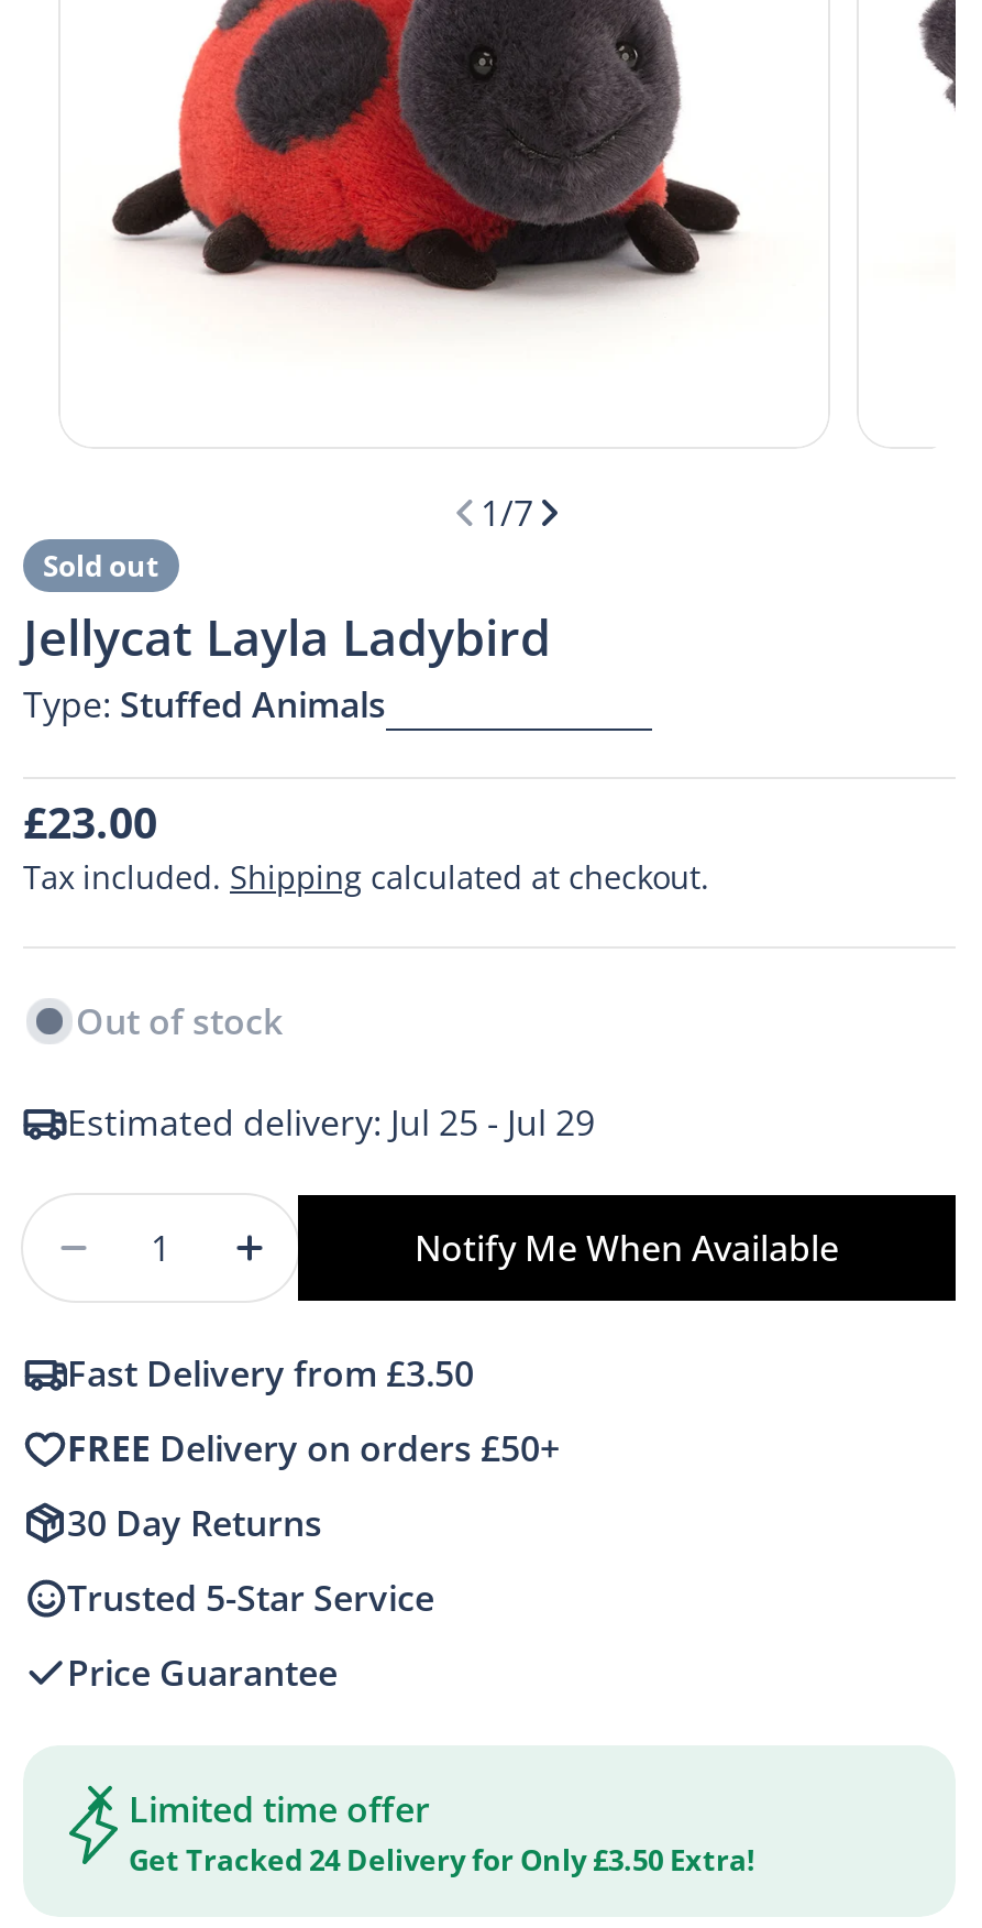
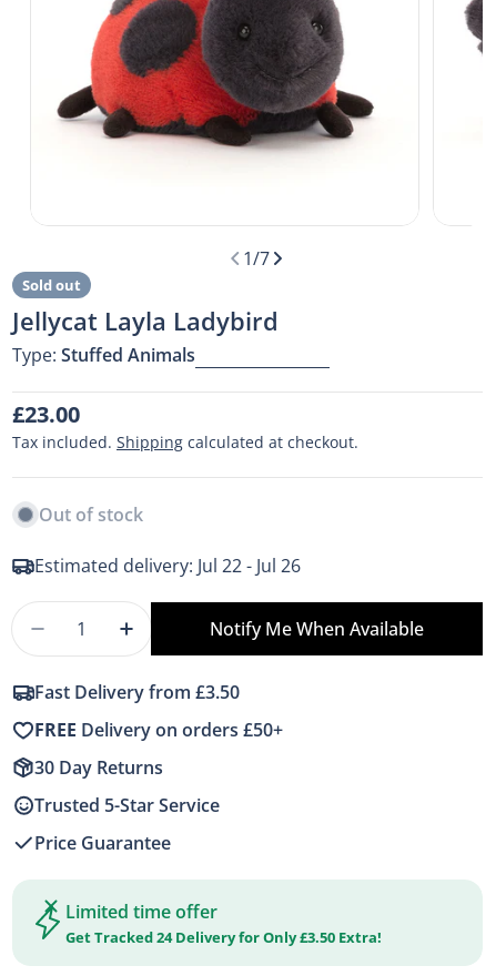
- Estimated delivery: Jul 25 - Jul 29
+ Estimated delivery: Jul 22 - Jul 26
